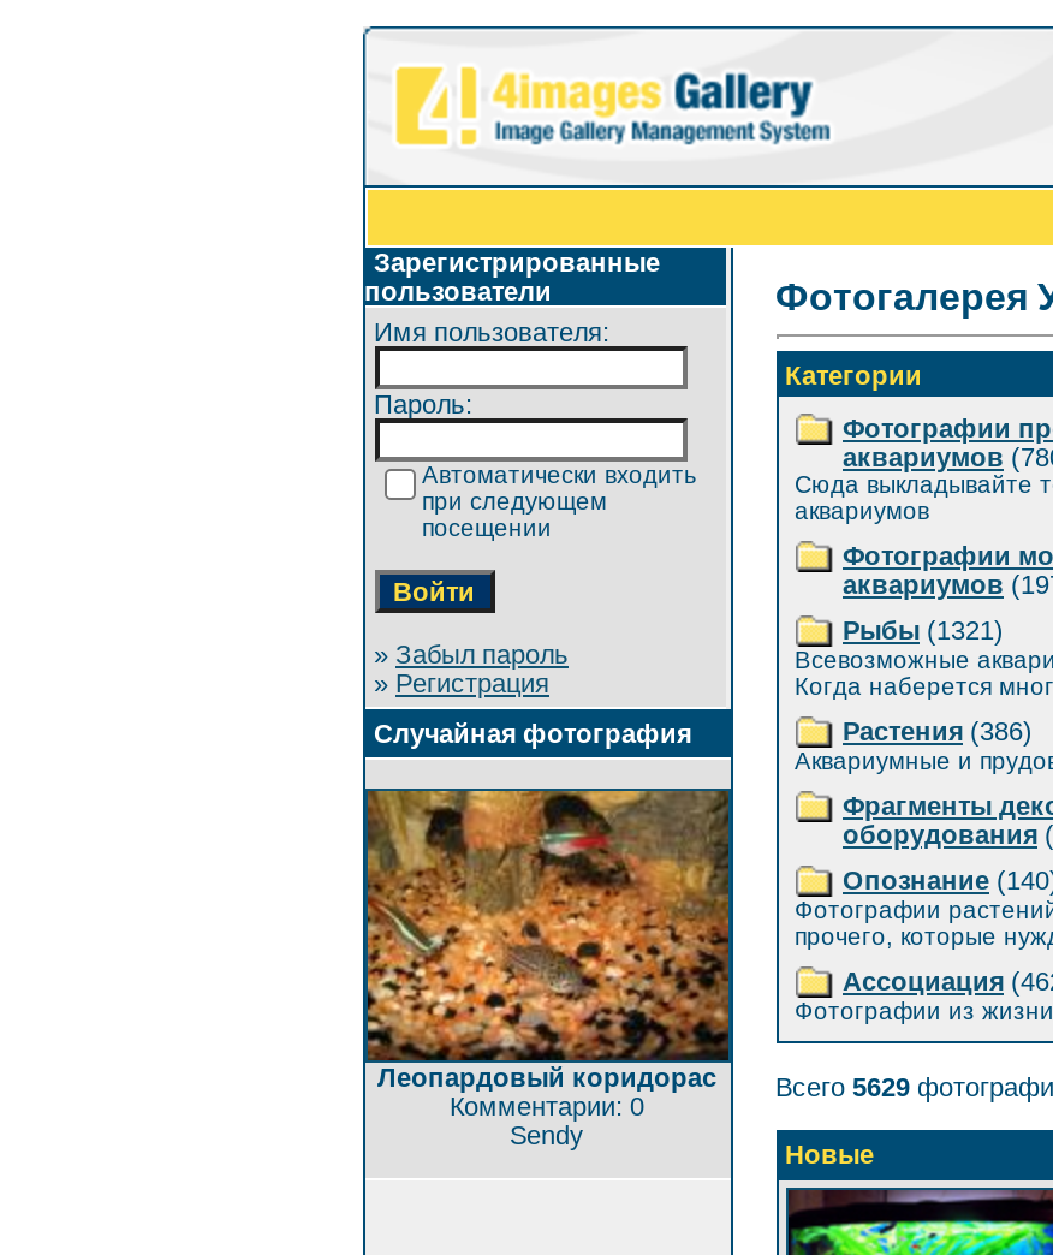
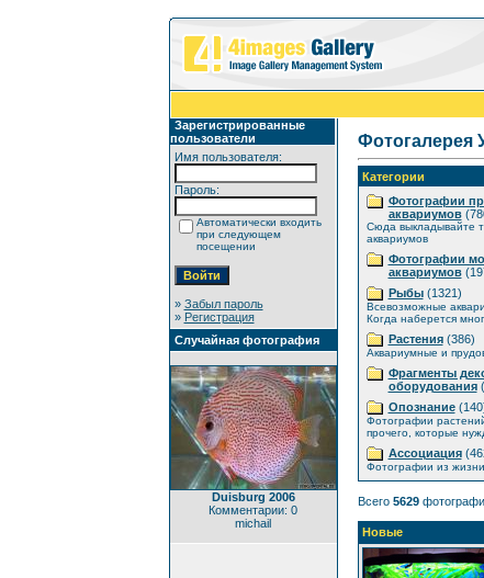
- [image]
- Леопардовый коридорас
+ [image]
+ Duisburg 2006

- Sendy
+ michail
